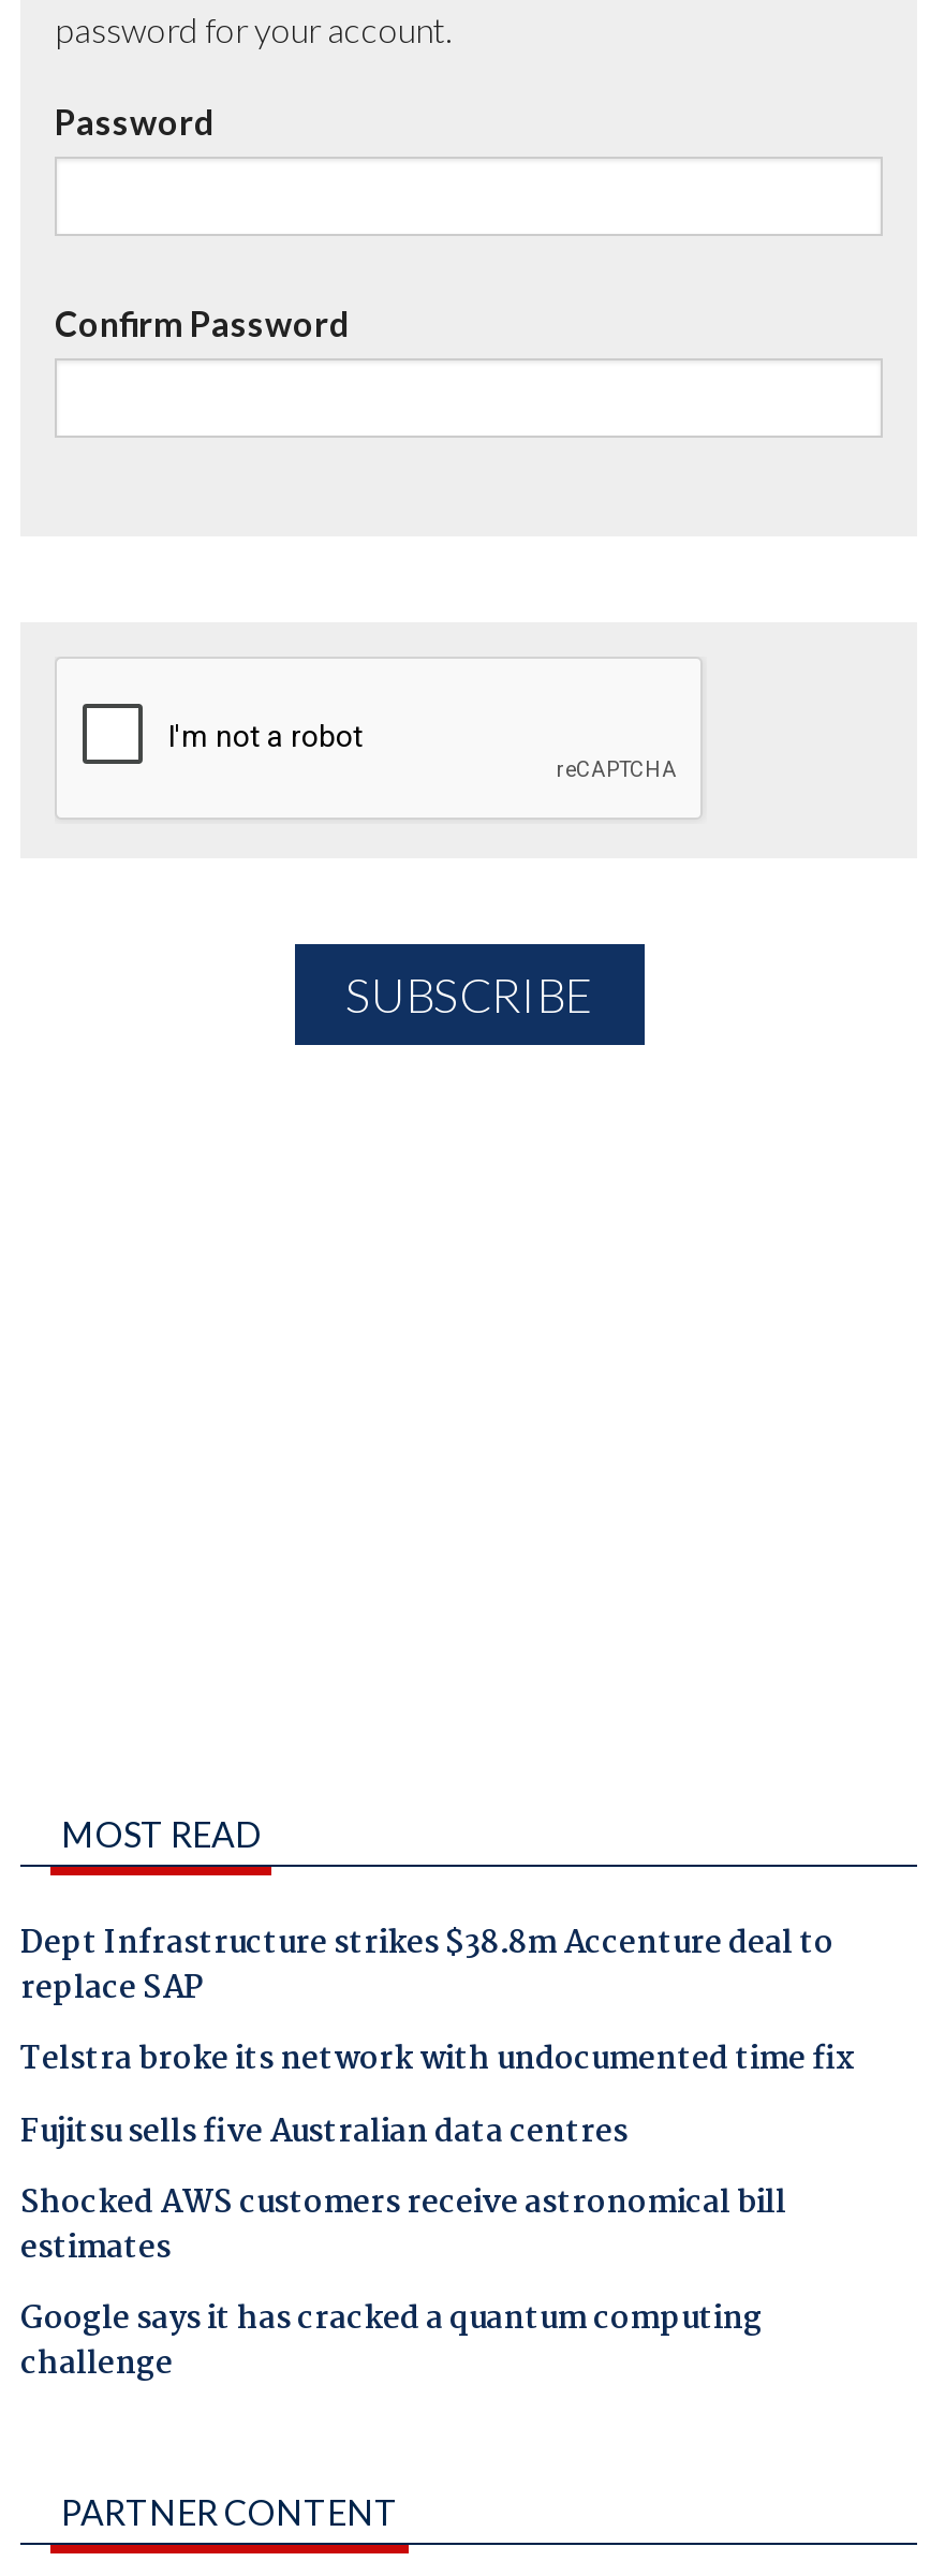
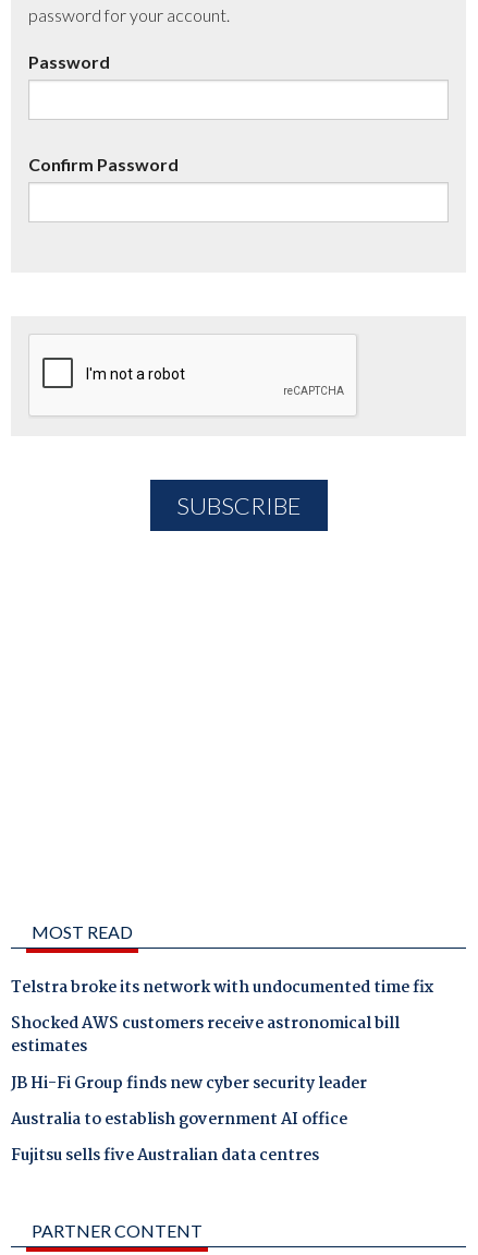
- Dept Infrastructure strikes $38.8m Accenture deal to
- replace SAP

moved down: Fujitsu sells five Australian data centres

moved up: Shocked AWS customers receive astronomical bill | estimates

- Google says it has cracked a quantum computing
- challenge
+ JB Hi-Fi Group finds new cyber security leader
+ Australia to establish government AI office
